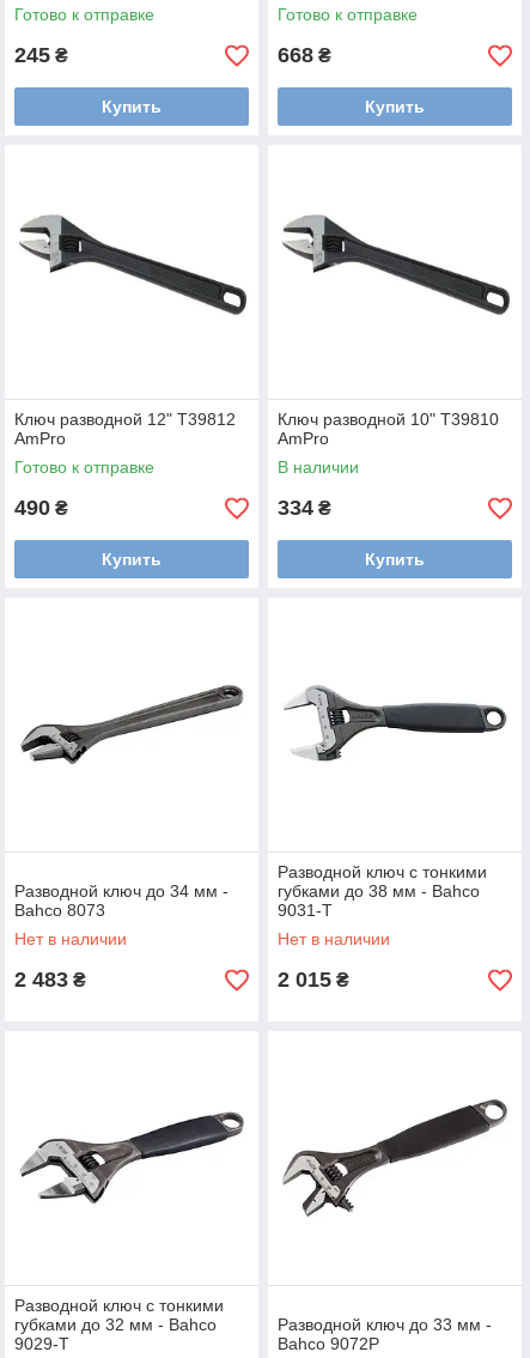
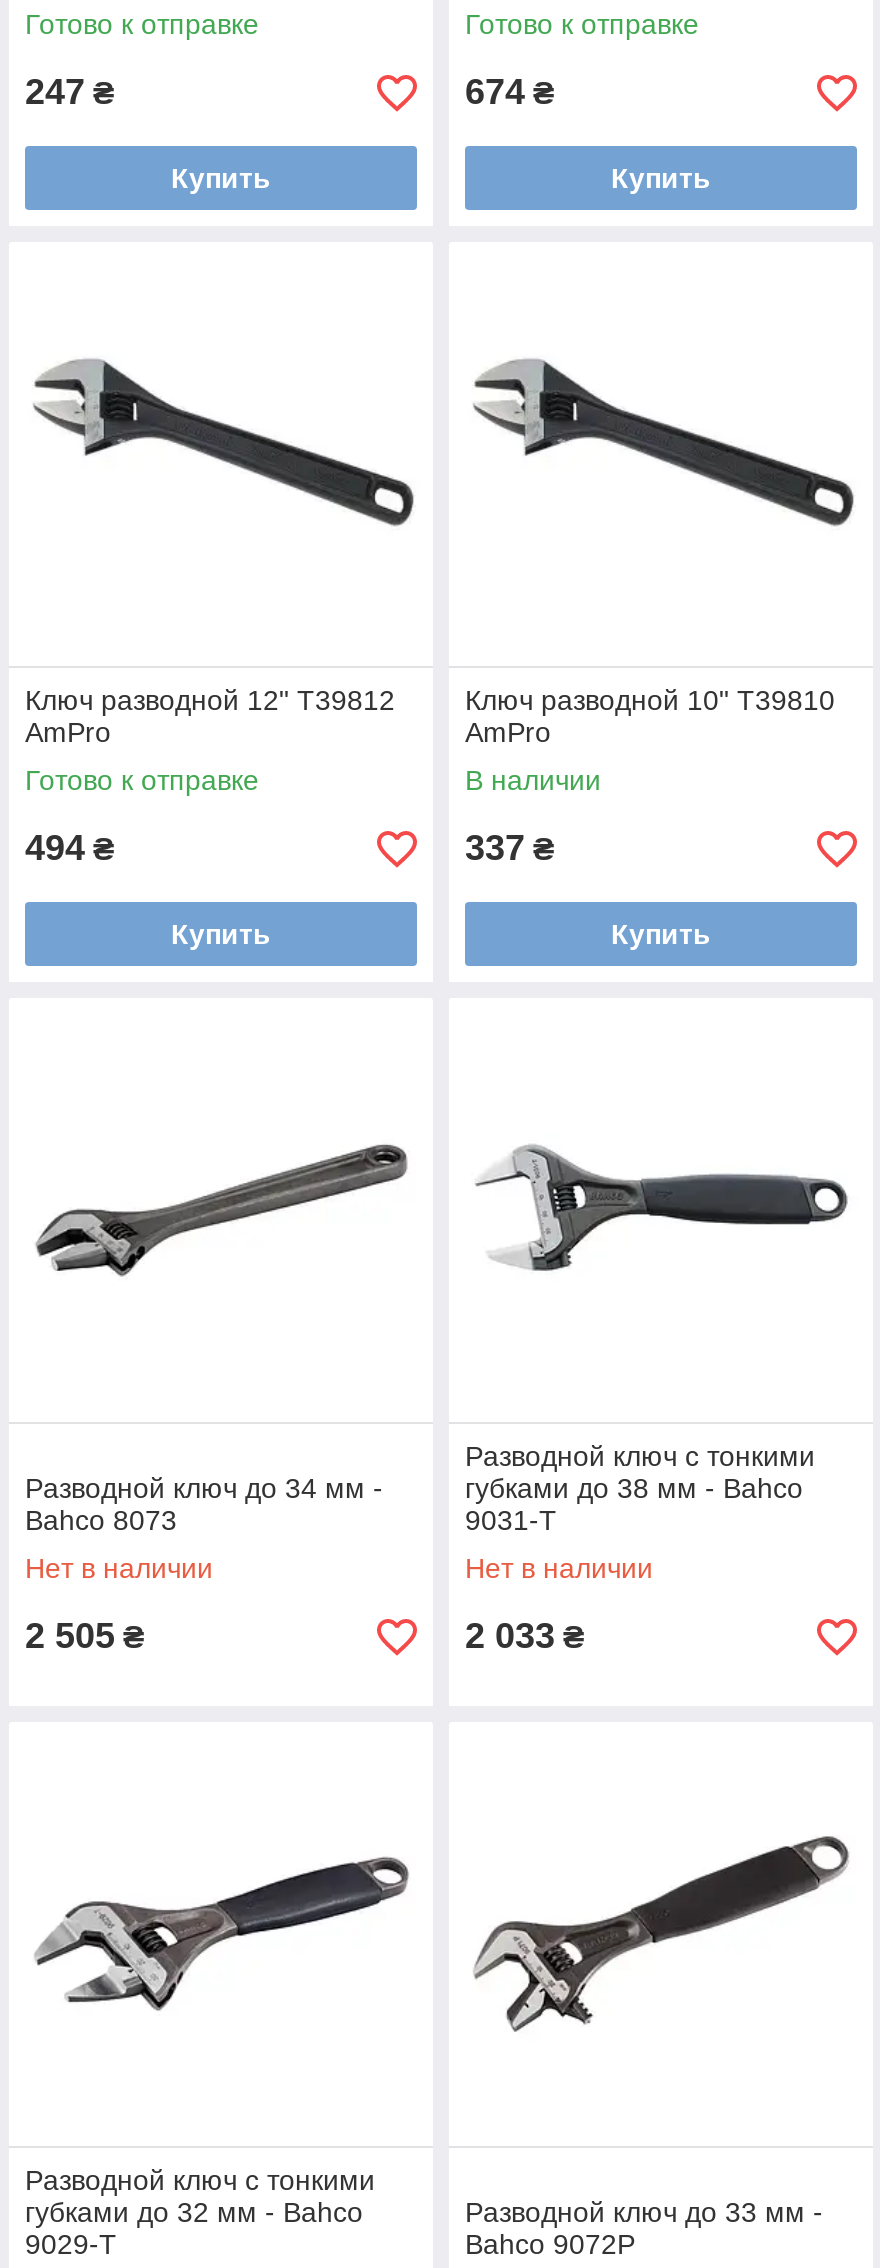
- 245 ₴
+ 247 ₴

- 668 ₴
+ 674 ₴

- 490 ₴
+ 494 ₴

- 334 ₴
+ 337 ₴

- 2 483 ₴
+ 2 505 ₴

- 2 015 ₴
+ 2 033 ₴
